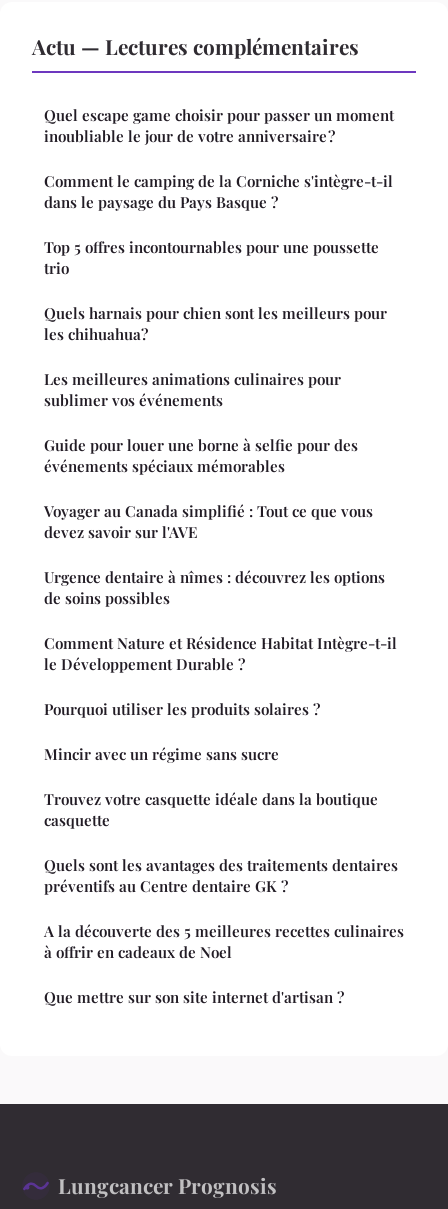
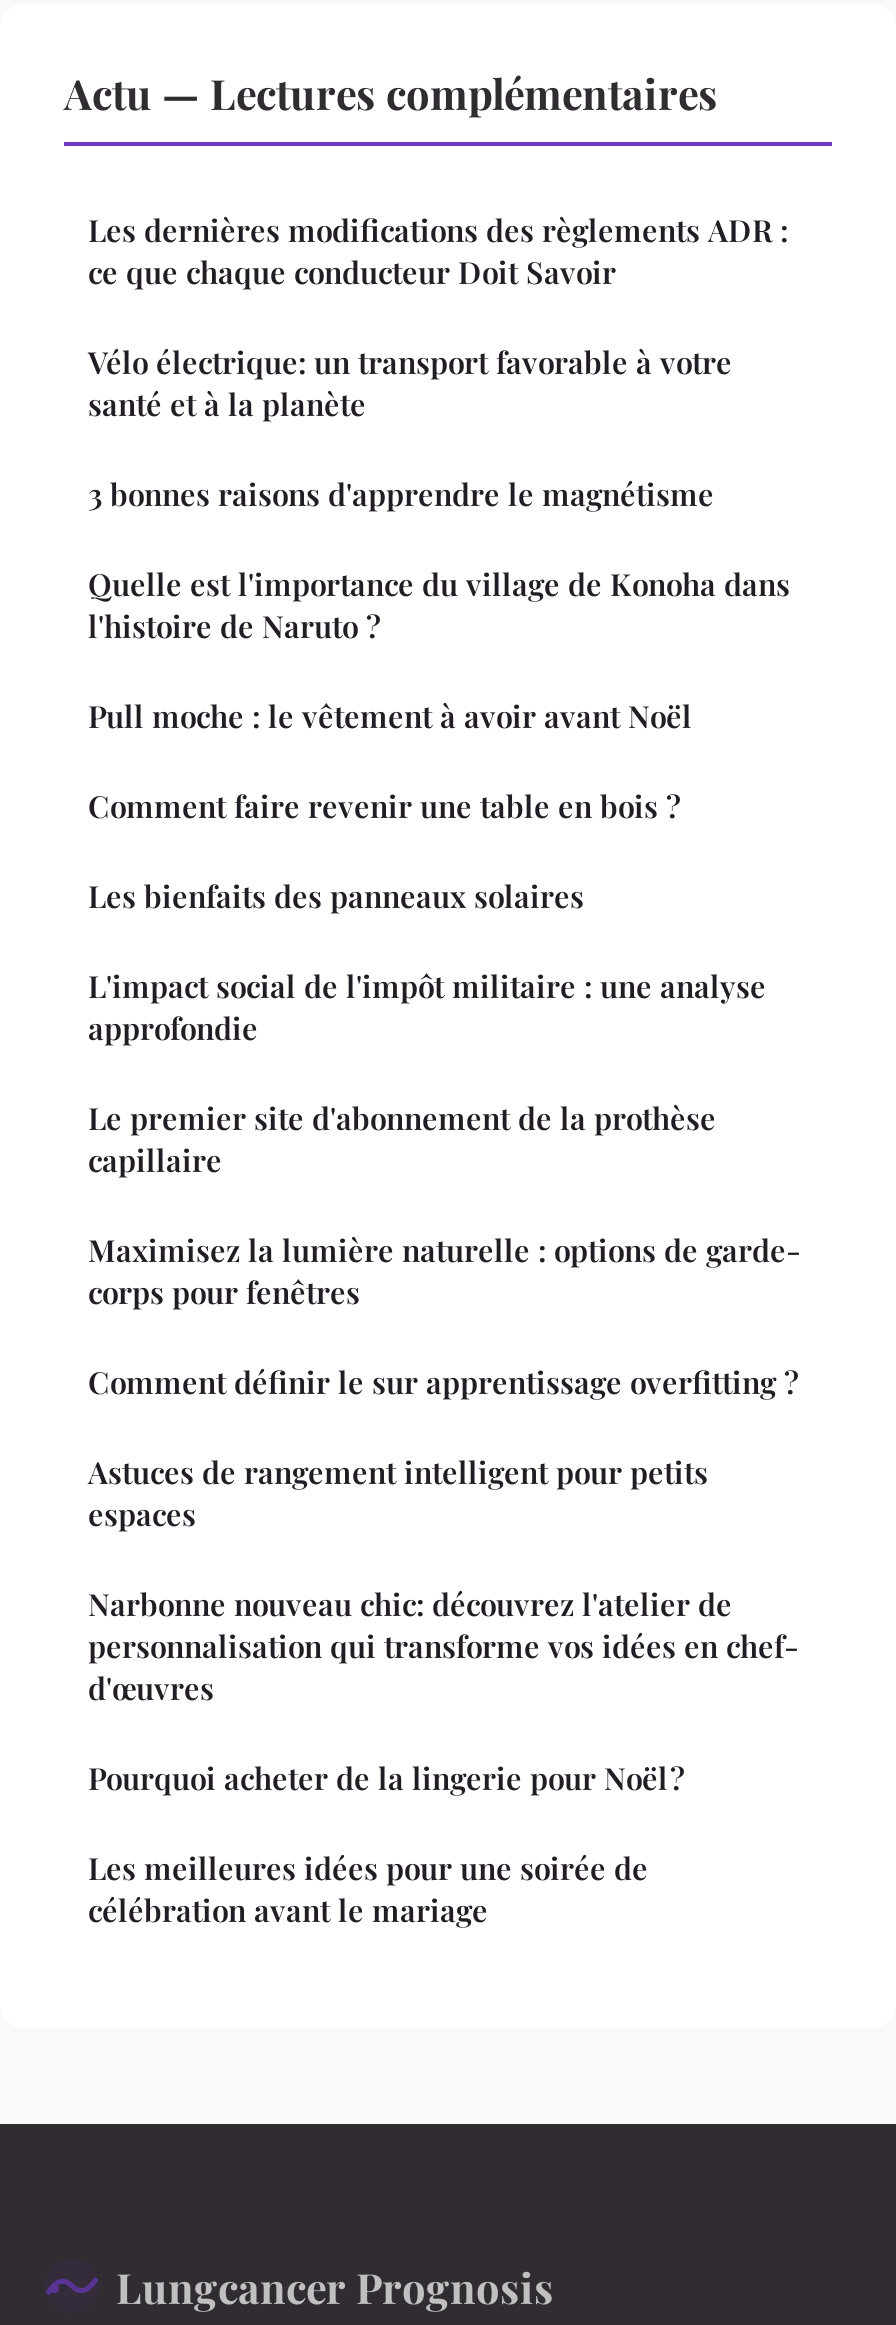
- Quel escape game choisir pour passer un moment
- inoubliable le jour de votre anniversaire ?
+ Les dernières modifications des règlements ADR :
+ ce que chaque conducteur Doit Savoir

- Comment le camping de la Corniche s'intègre-t-il
- dans le paysage du Pays Basque ?
+ Vélo électrique: un transport favorable à votre
+ santé et à la planète

- Top 5 offres incontournables pour une poussette
- trio
+ 3 bonnes raisons d'apprendre le magnétisme

- Quels harnais pour chien sont les meilleurs pour
- les chihuahua?
+ Quelle est l'importance du village de Konoha dans
+ l'histoire de Naruto ?

- Les meilleures animations culinaires pour
- sublimer vos événements
+ Pull moche : le vêtement à avoir avant Noël

- Guide pour louer une borne à selfie pour des
- événements spéciaux mémorables
+ Comment faire revenir une table en bois ?

- Voyager au Canada simplifié : Tout ce que vous
- devez savoir sur l'AVE
+ Les bienfaits des panneaux solaires

- Urgence dentaire à nîmes : découvrez les options
- de soins possibles
+ L'impact social de l'impôt militaire : une analyse
+ approfondie

- Comment Nature et Résidence Habitat Intègre-t-il
- le Développement Durable ?
+ Le premier site d'abonnement de la prothèse
+ capillaire

- Pourquoi utiliser les produits solaires ?
+ Maximisez la lumière naturelle : options de garde-
+ corps pour fenêtres

- Mincir avec un régime sans sucre
+ Comment définir le sur apprentissage overfitting ?

- Trouvez votre casquette idéale dans la boutique
- casquette
+ Astuces de rangement intelligent pour petits
+ espaces

- Quels sont les avantages des traitements dentaires
- préventifs au Centre dentaire GK ?
+ Narbonne nouveau chic: découvrez l'atelier de
+ personnalisation qui transforme vos idées en chef-
+ d'œuvres

- A la découverte des 5 meilleures recettes culinaires
- à offrir en cadeaux de Noel
+ Pourquoi acheter de la lingerie pour Noël ?

- Que mettre sur son site internet d'artisan ?
+ Les meilleures idées pour une soirée de
+ célébration avant le mariage
